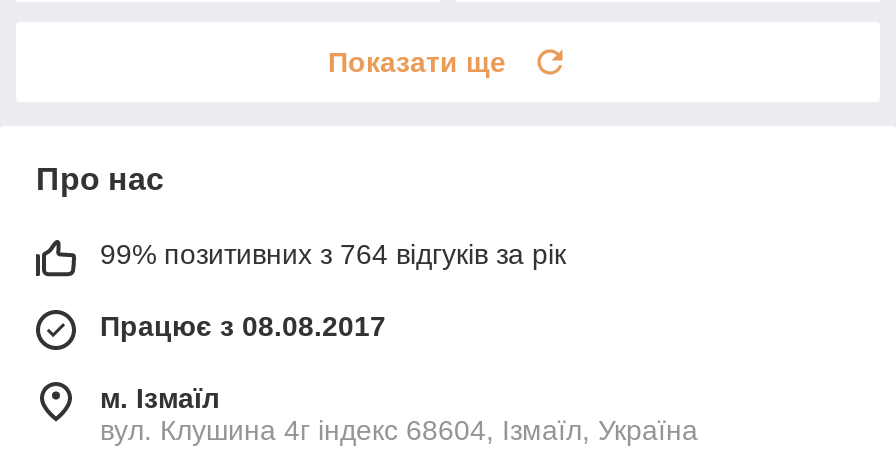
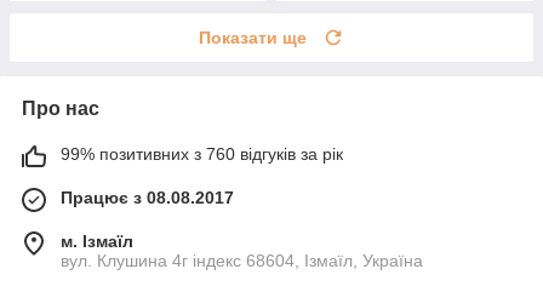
- 99% позитивних з 764 відгуків за рік
+ 99% позитивних з 760 відгуків за рік
